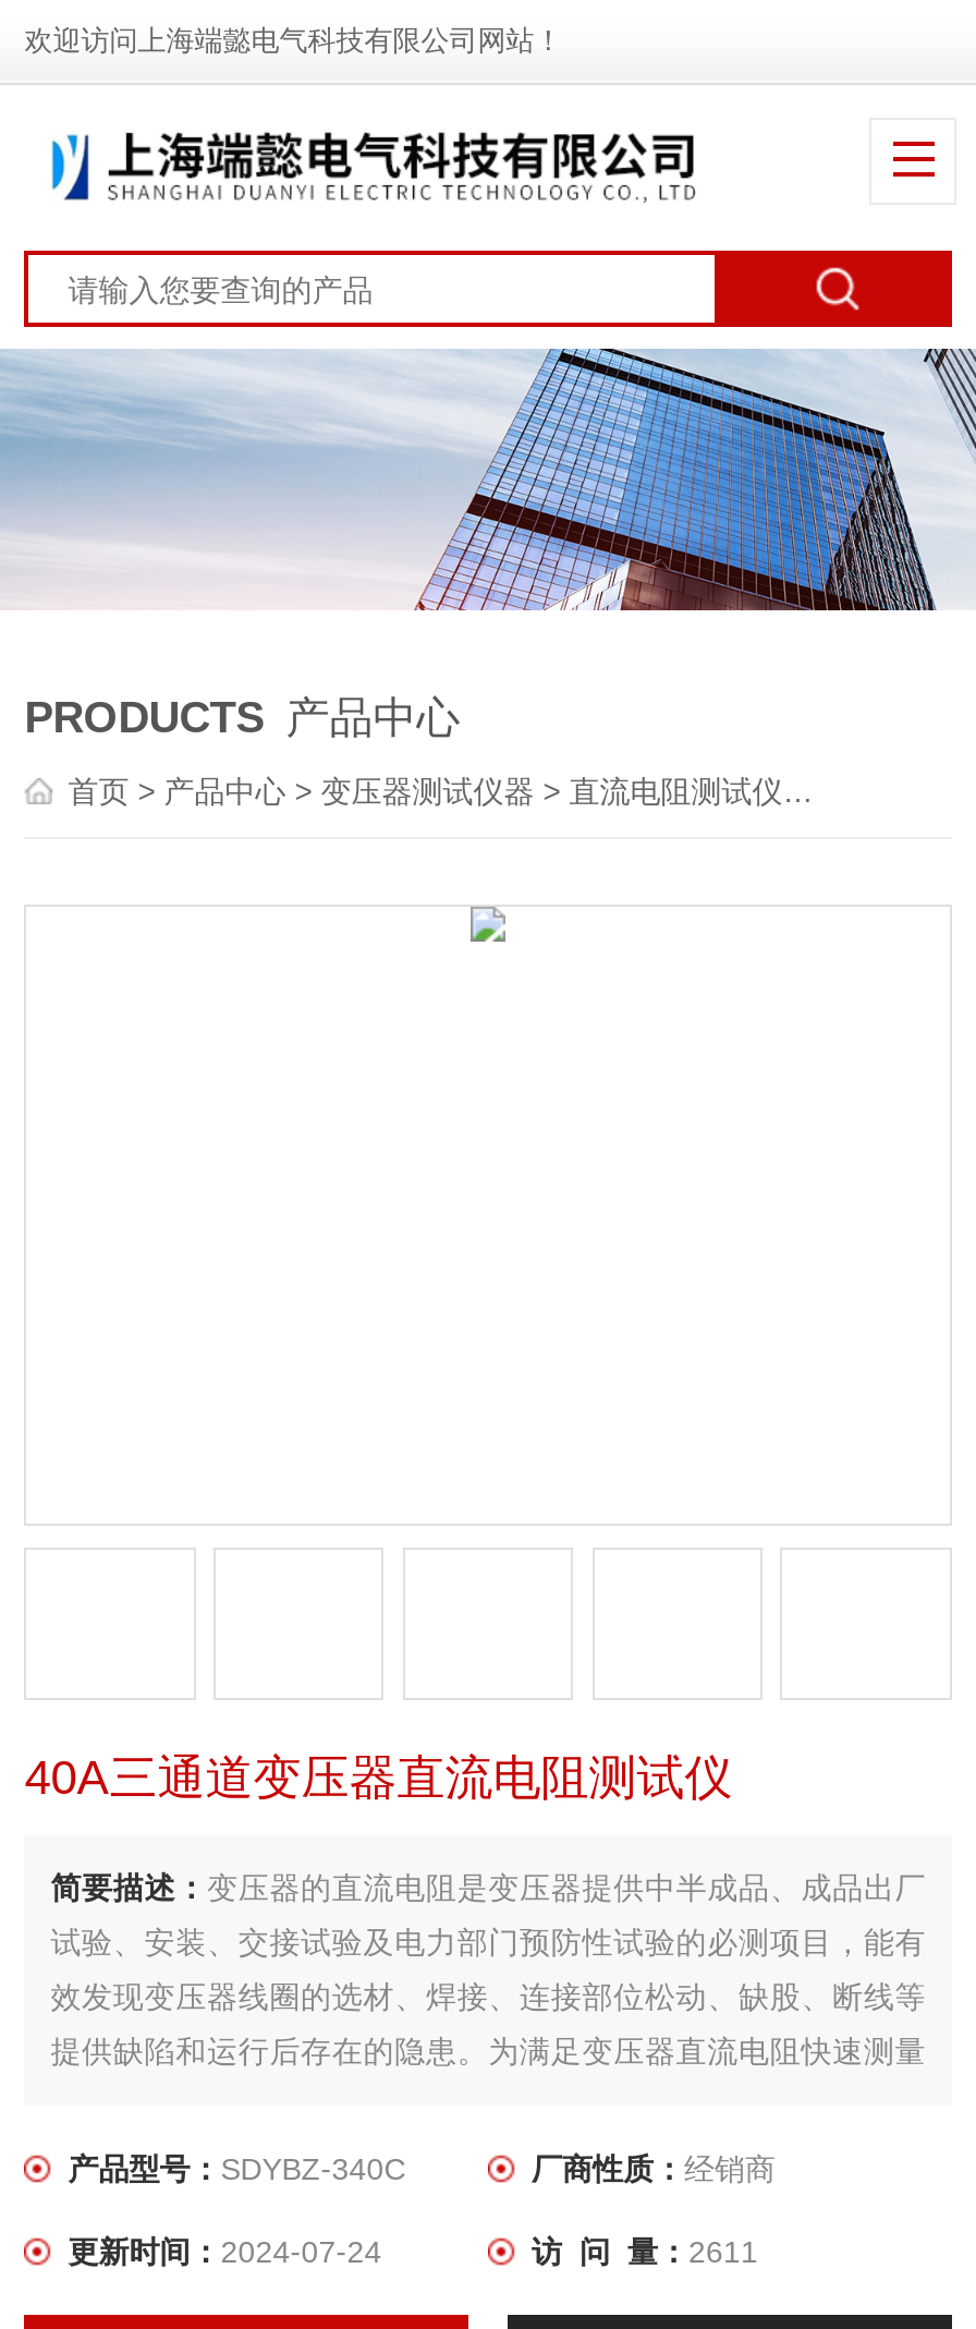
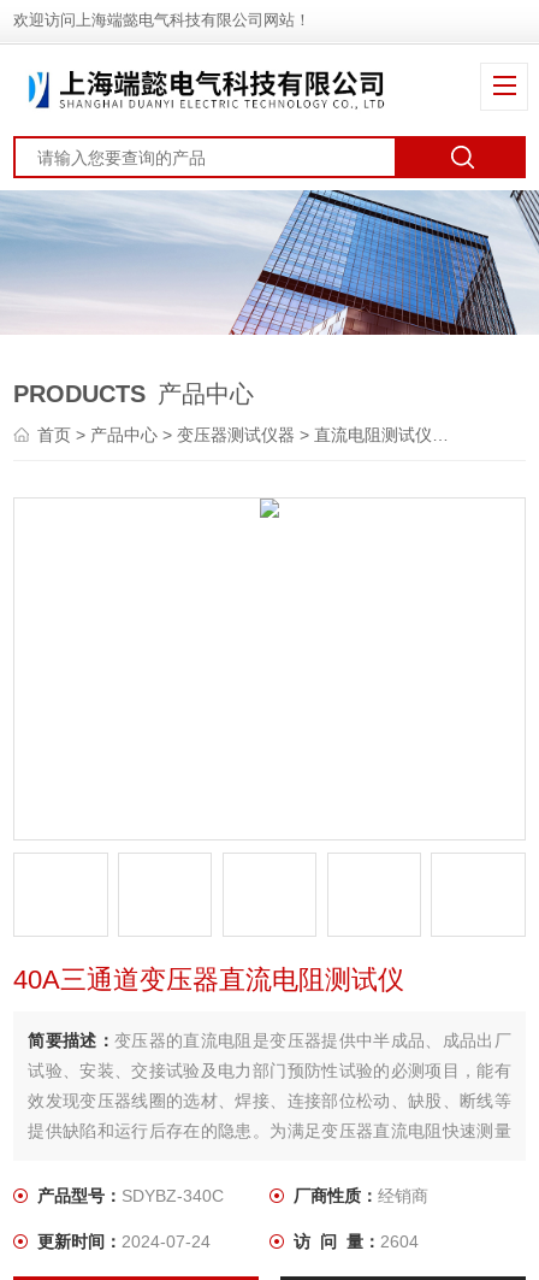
- 访 问 量：2611
+ 访 问 量：2604
